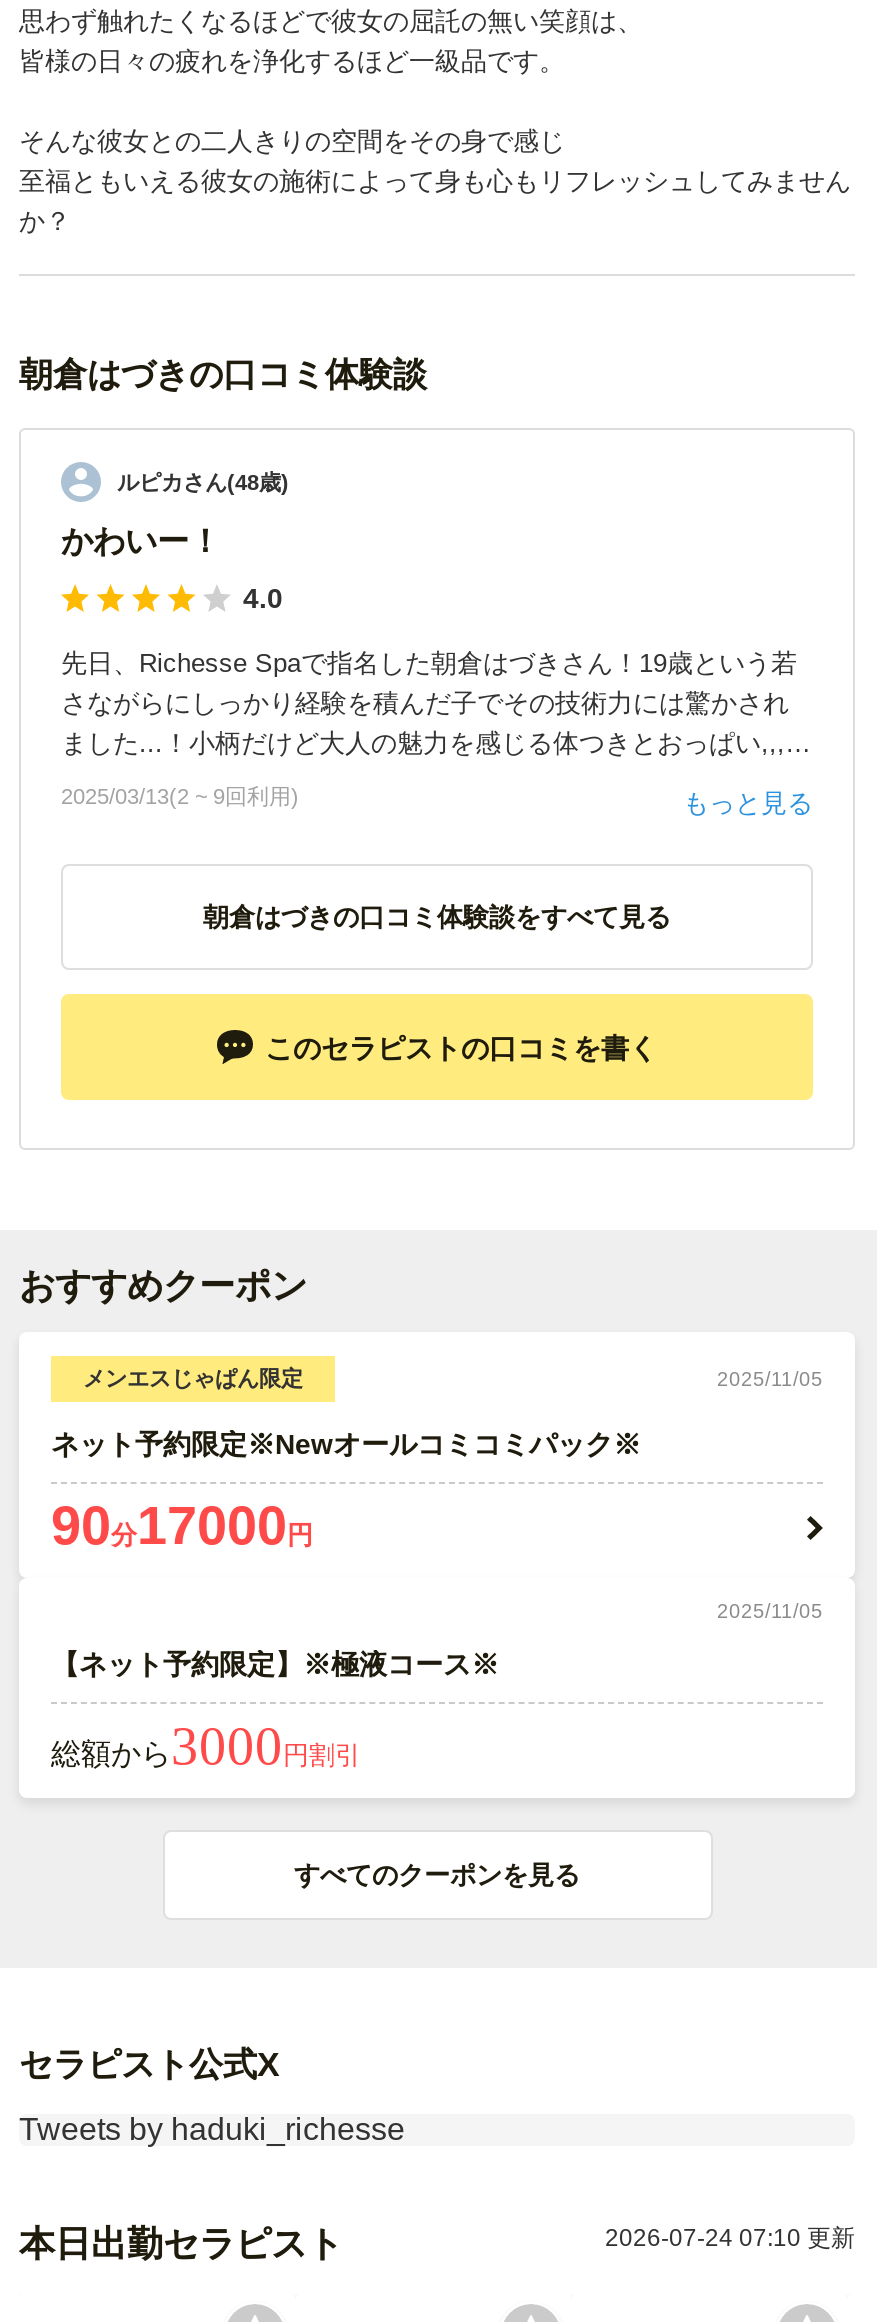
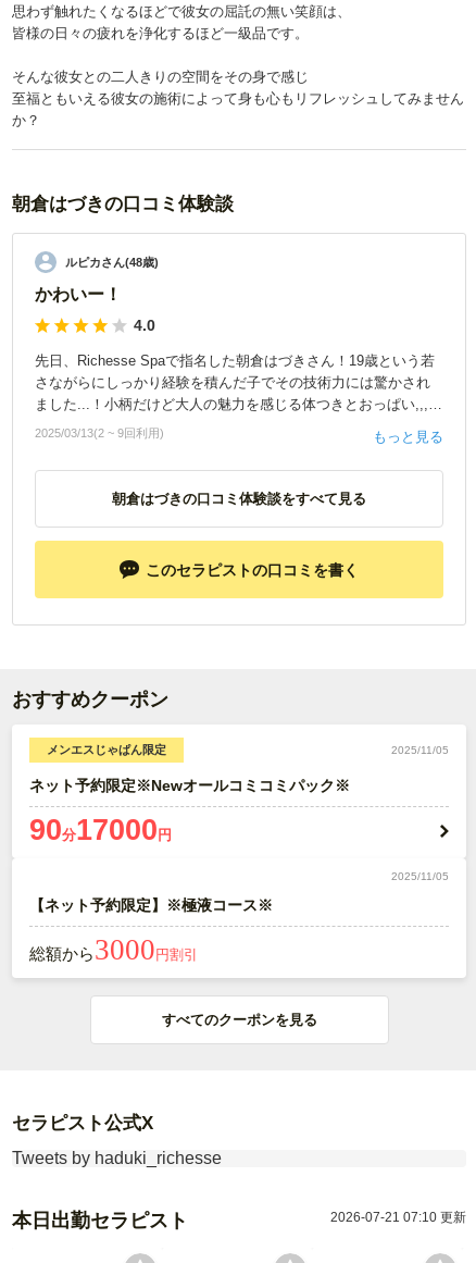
- 2026-07-24 07:10 更新
+ 2026-07-21 07:10 更新
